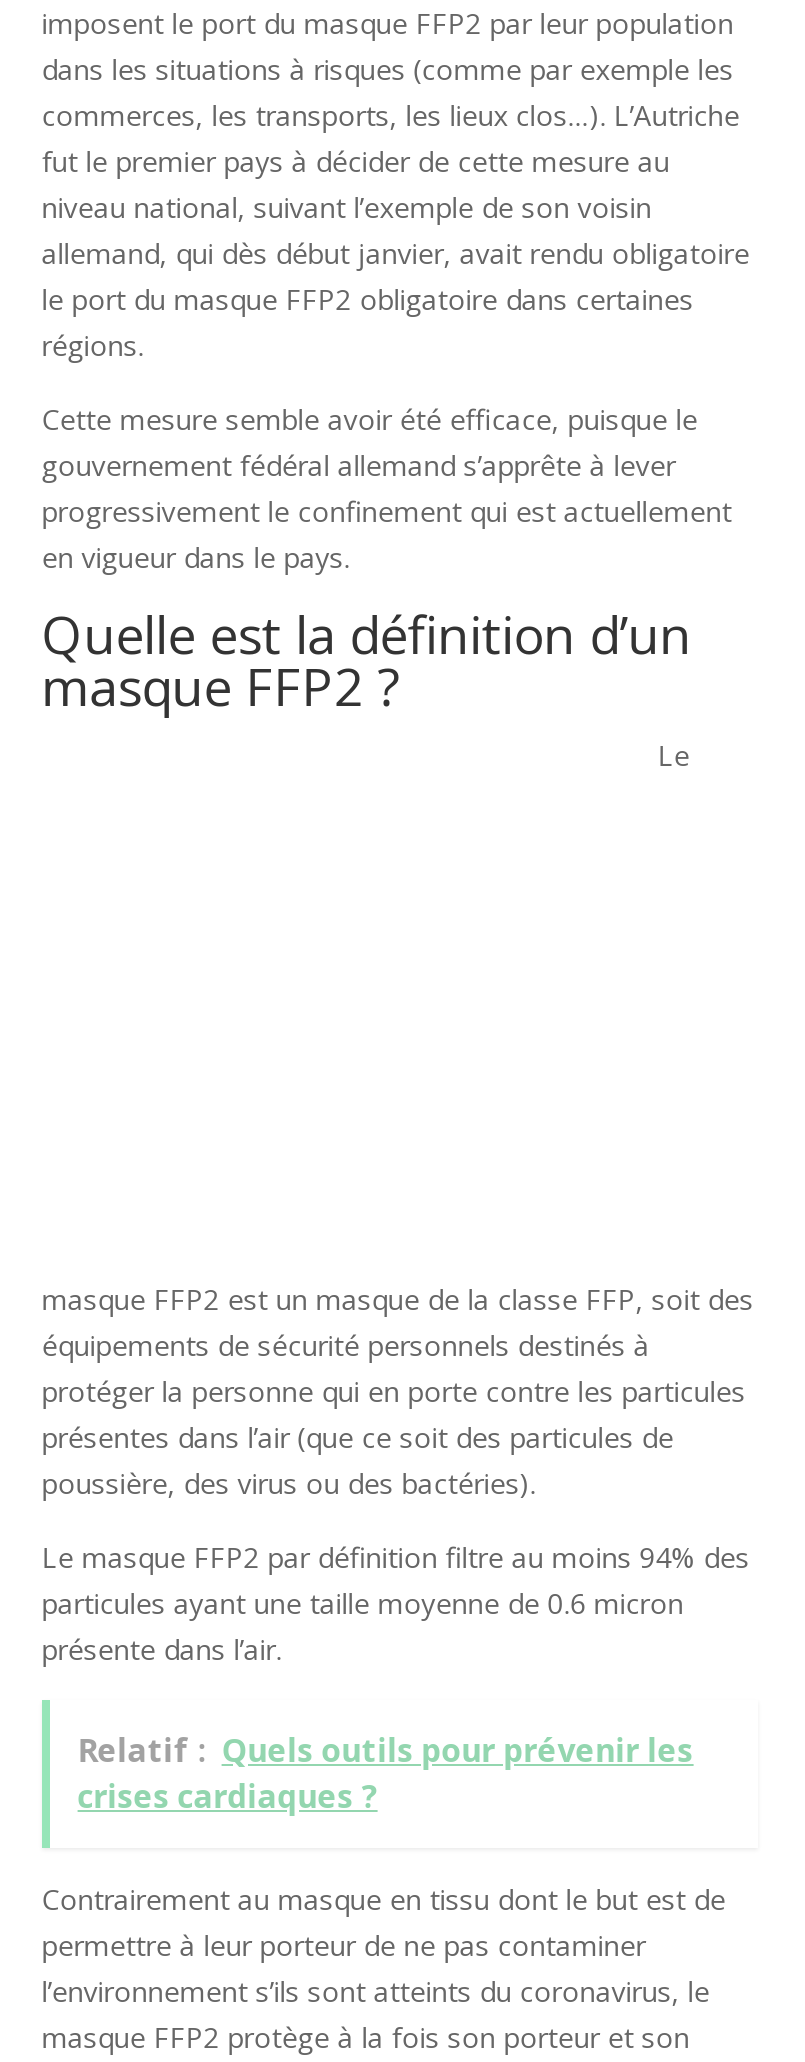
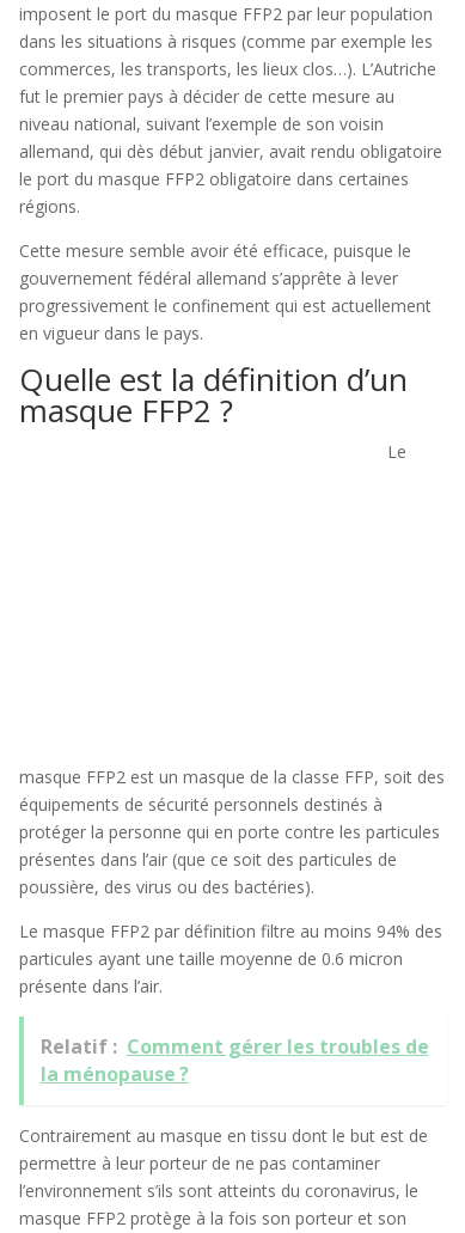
- Relatif : Quels outils pour prévenir les
- crises cardiaques ?
+ Relatif : Comment gérer les troubles de
+ la ménopause ?
